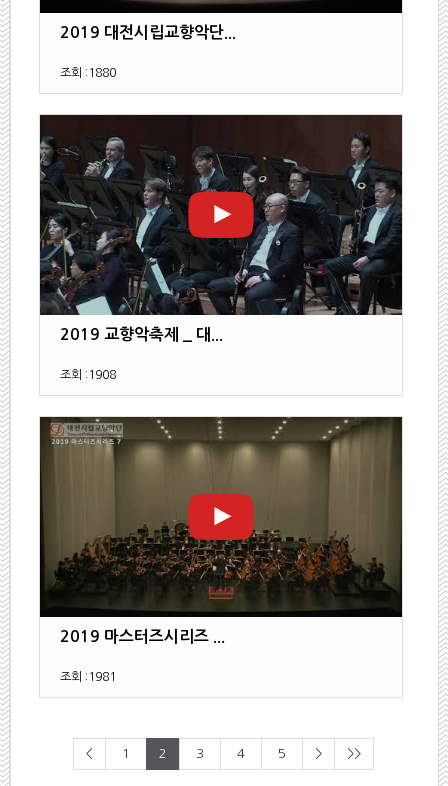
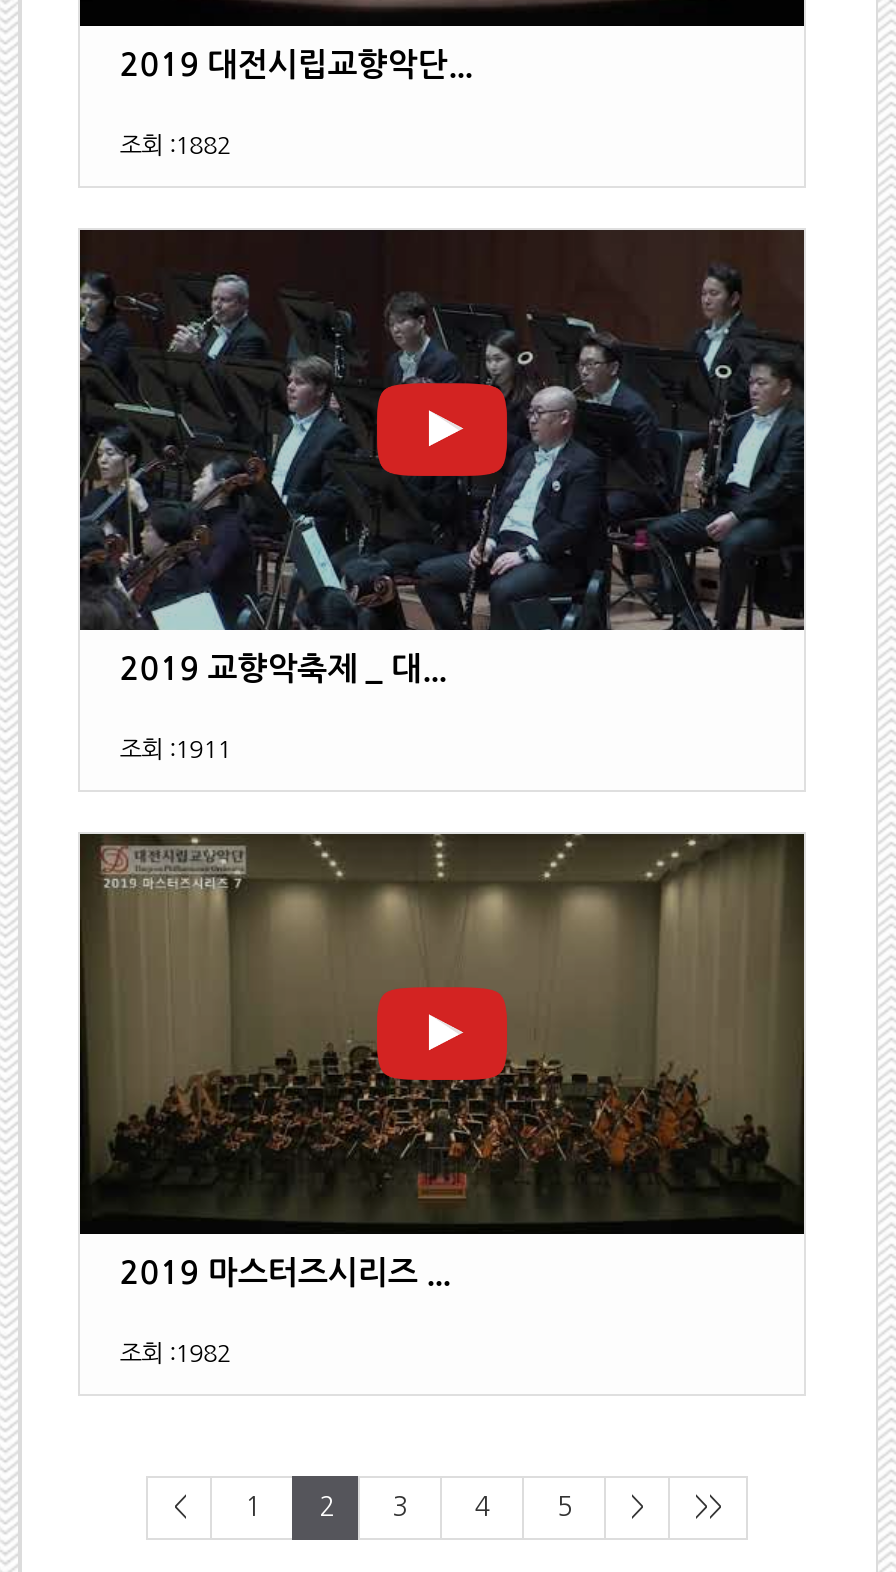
- 조회 : 1880
+ 조회 : 1882

- 조회 : 1908
+ 조회 : 1911

- 조회 : 1981
+ 조회 : 1982
